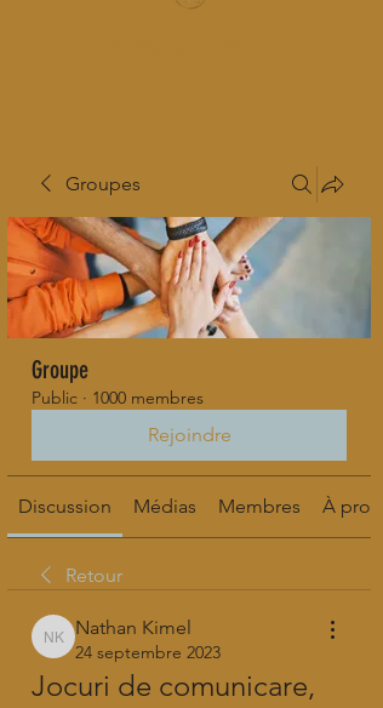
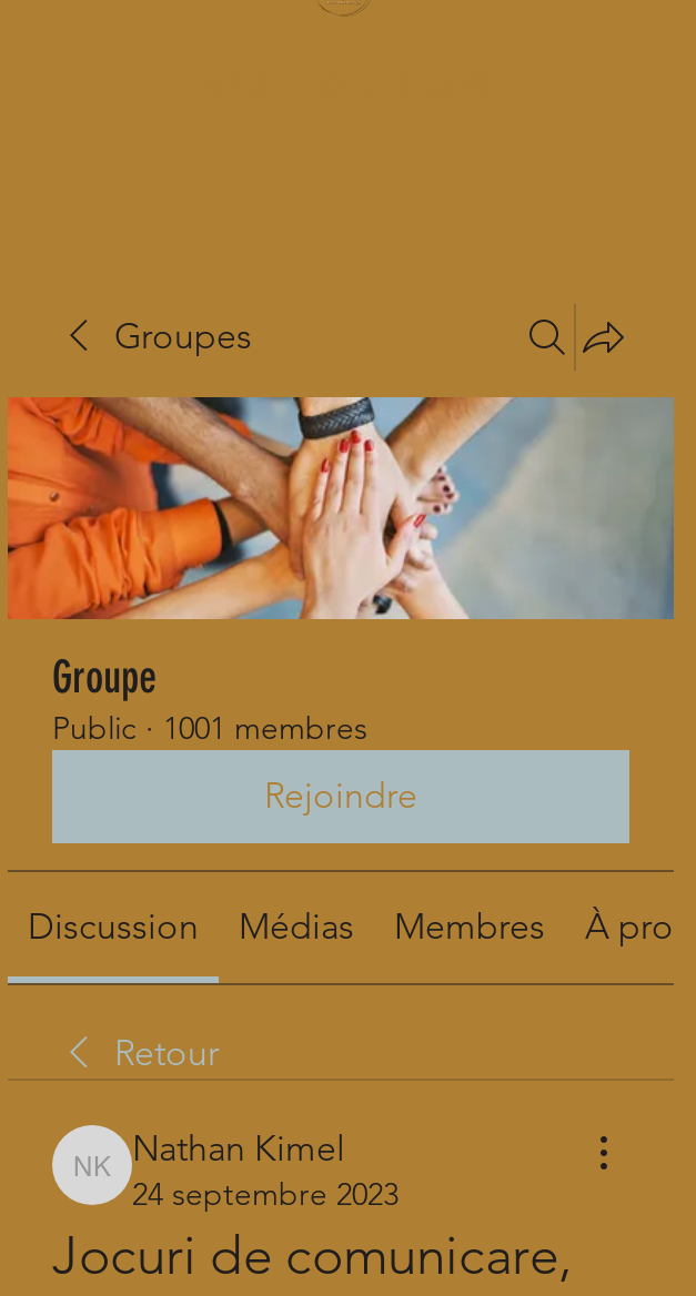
- Public · 1000 membres
+ Public · 1001 membres
